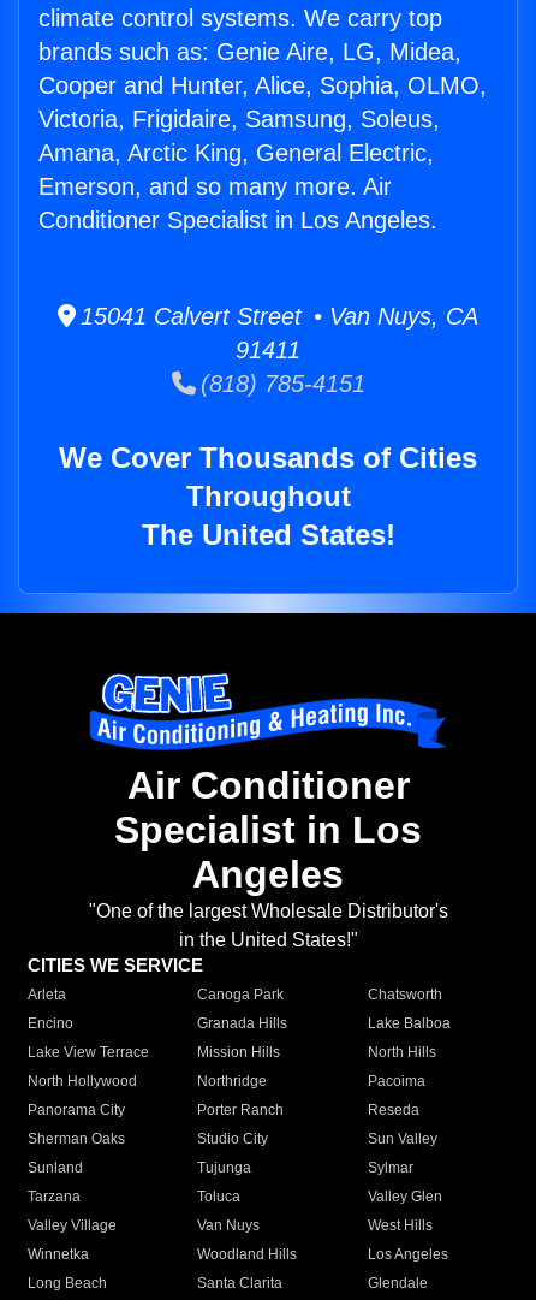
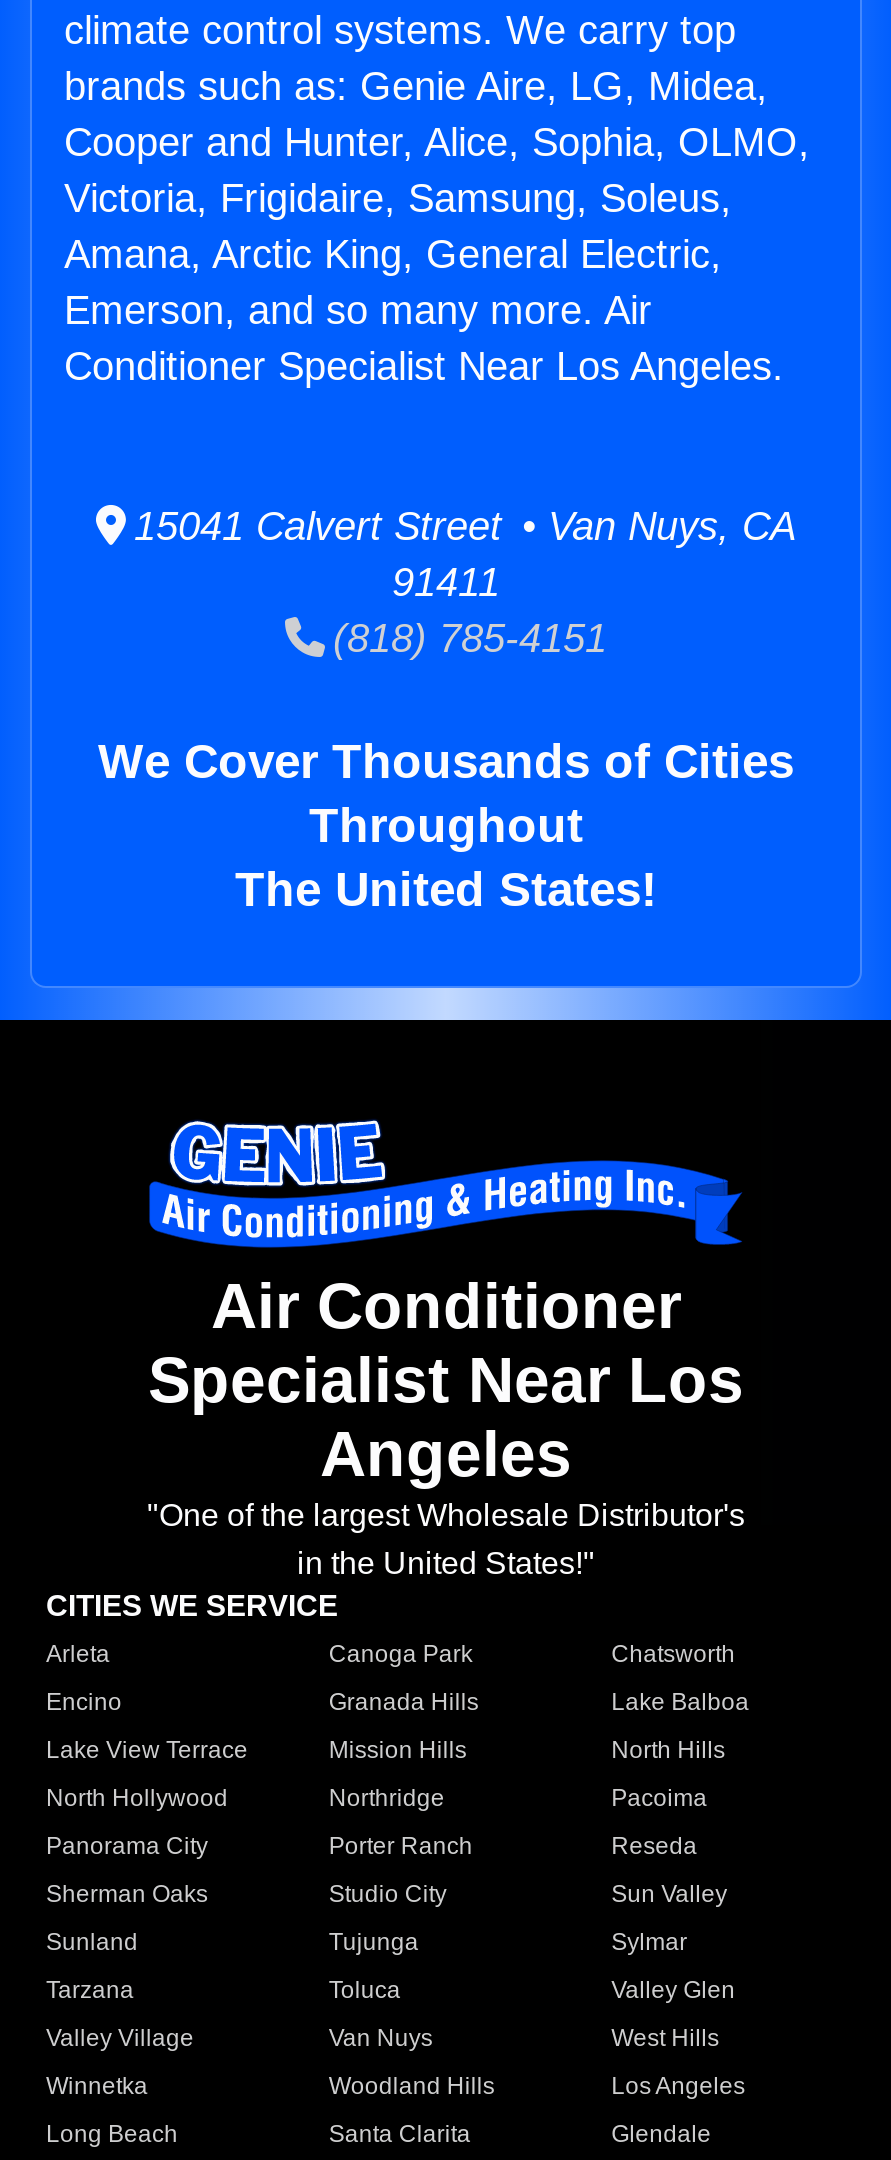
- Conditioner Specialist in Los Angeles.
+ Conditioner Specialist Near Los Angeles.

- Specialist in Los
+ Specialist Near Los
